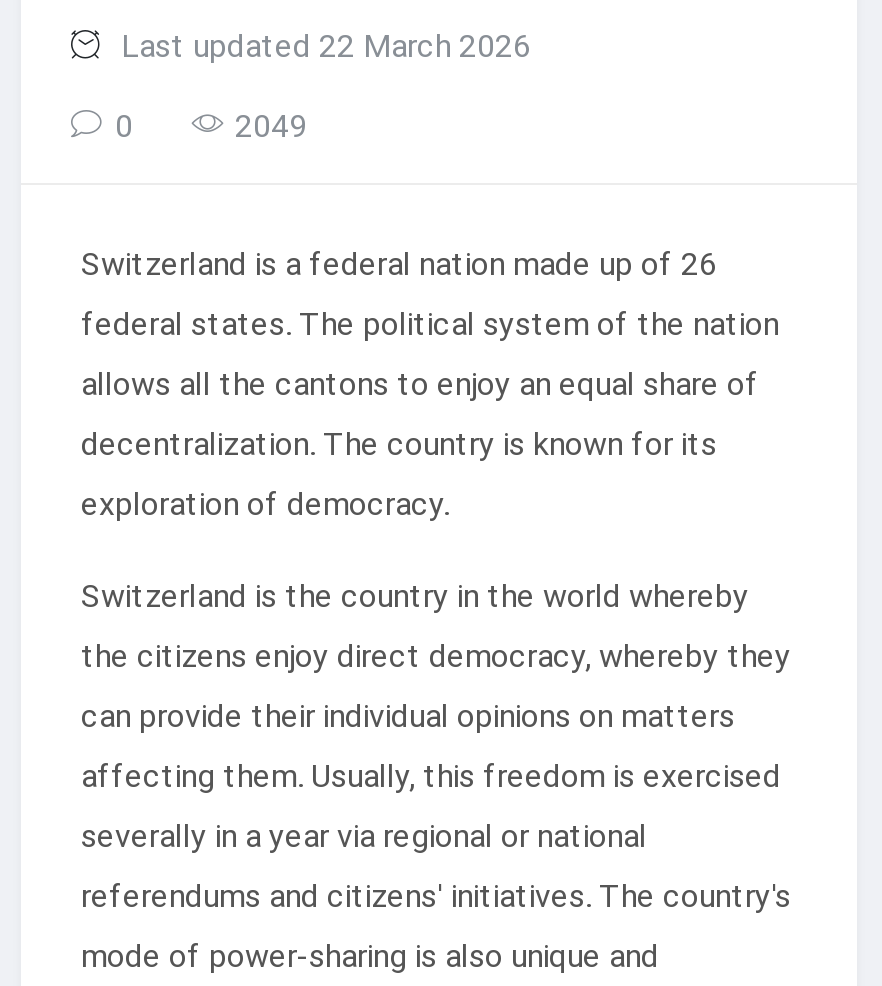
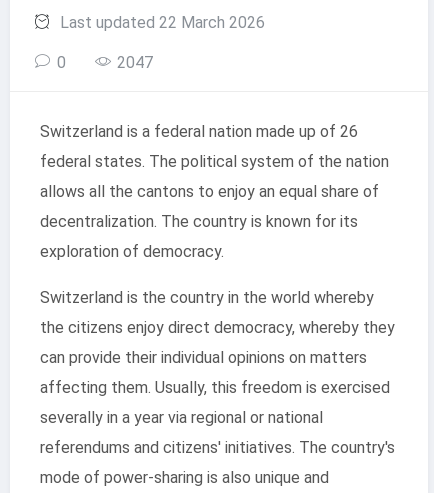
- 2049
+ 2047
